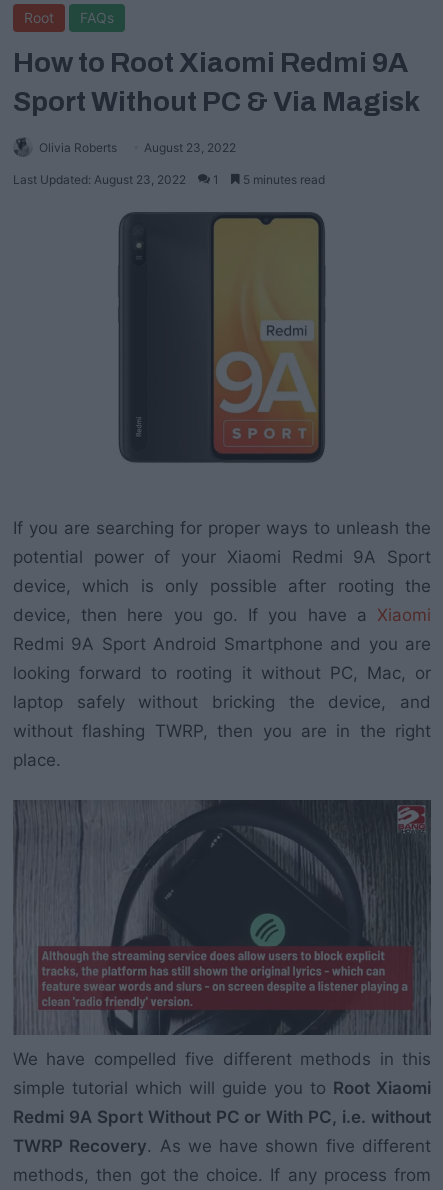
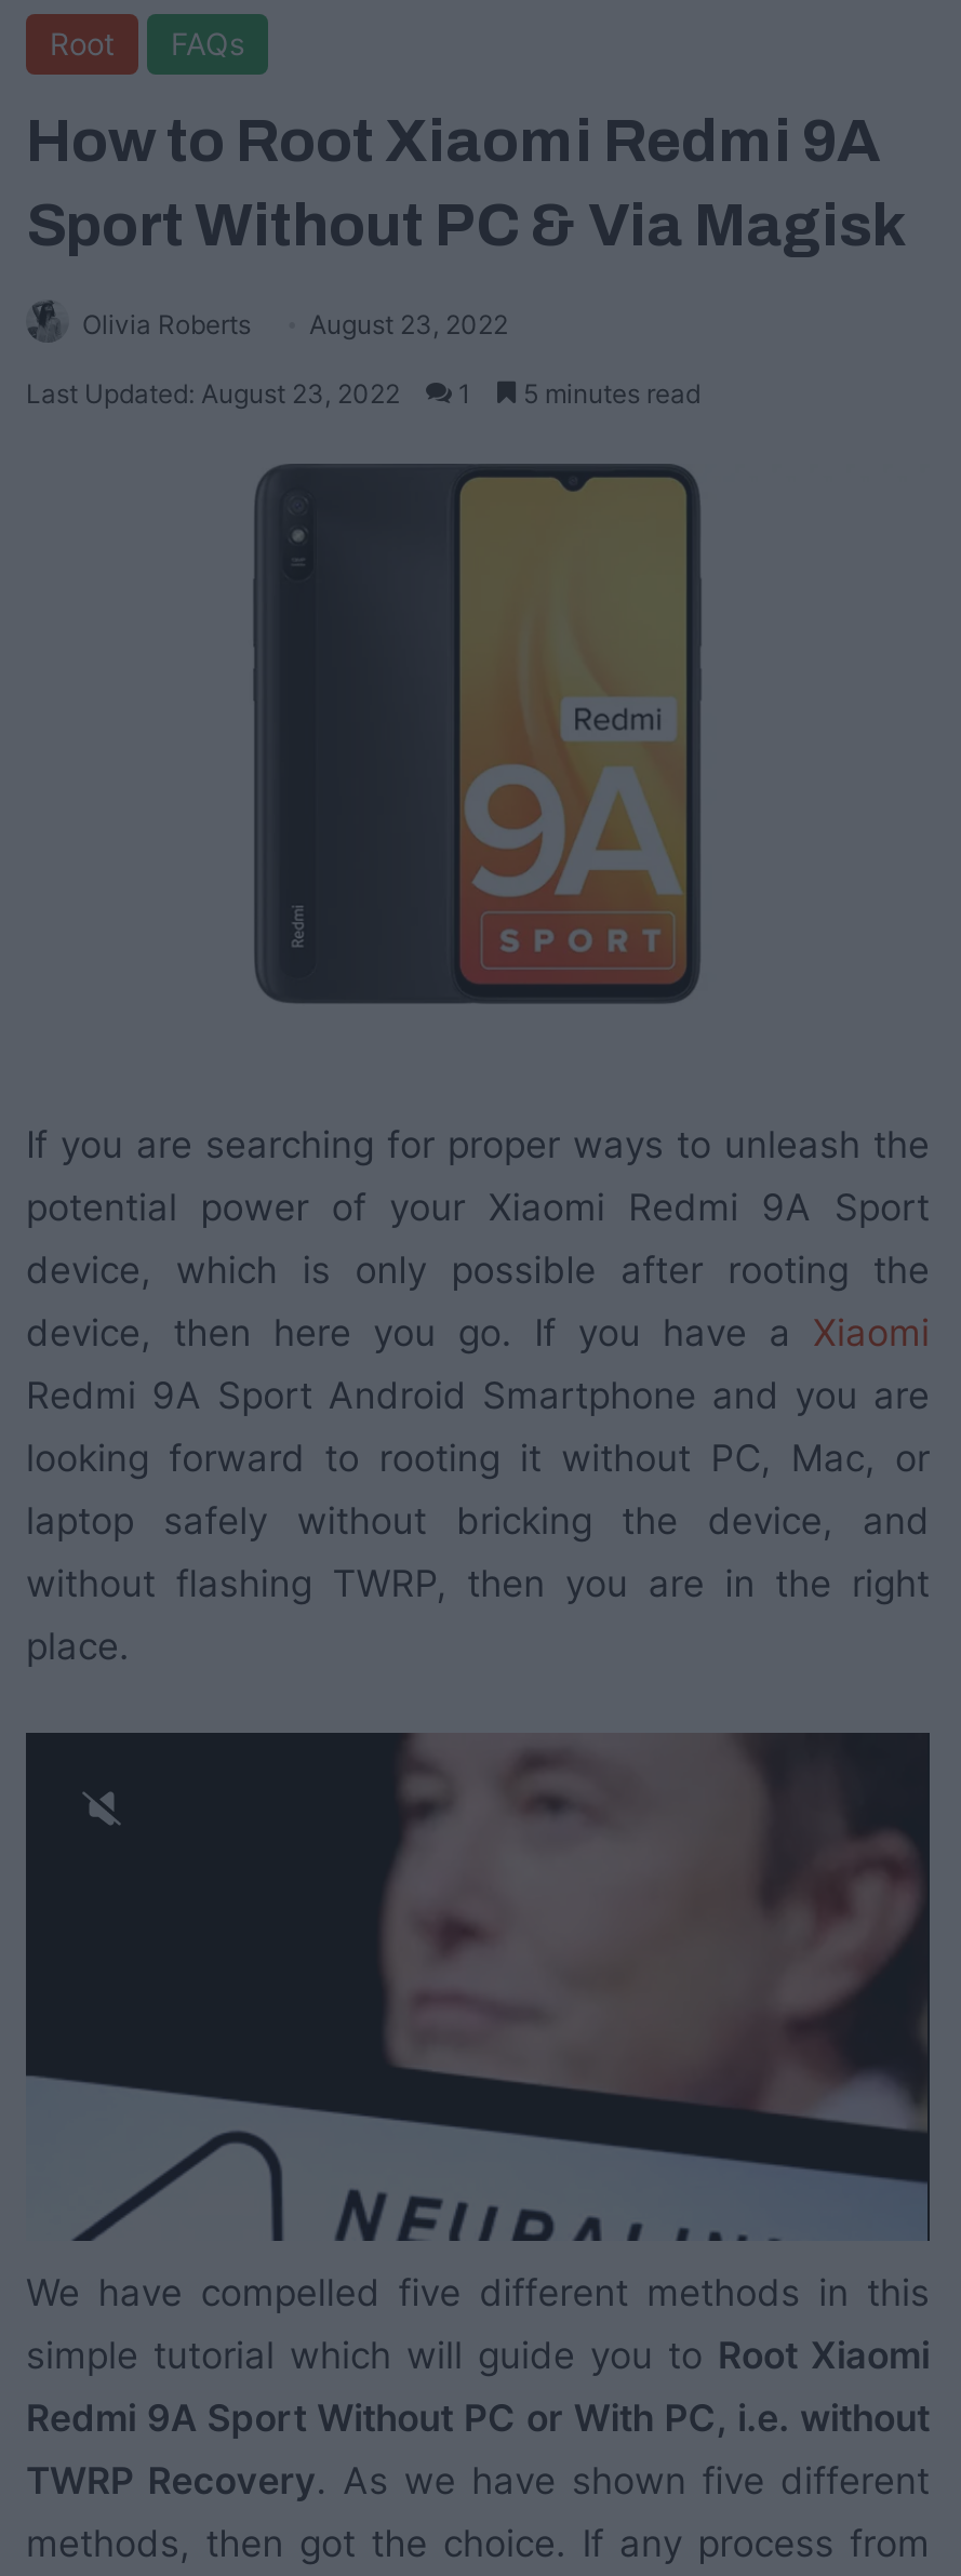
- [image]
+ [image]
